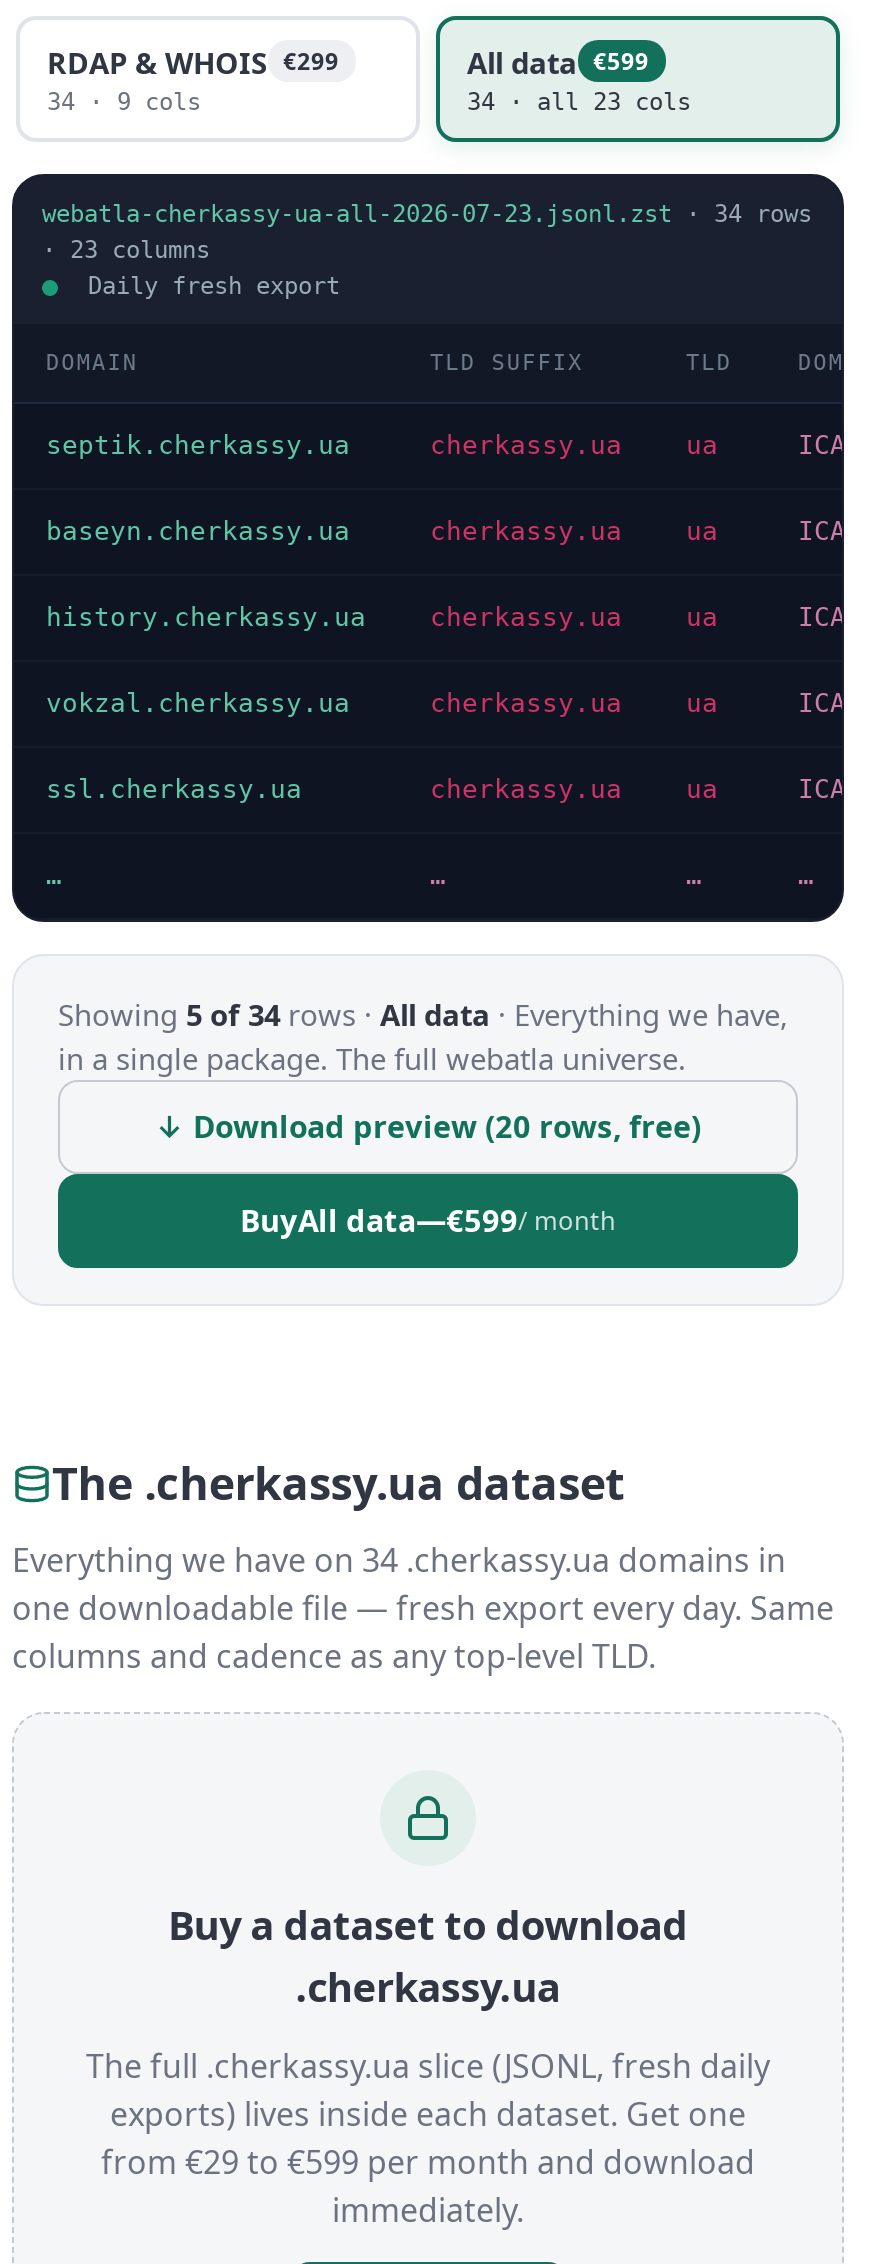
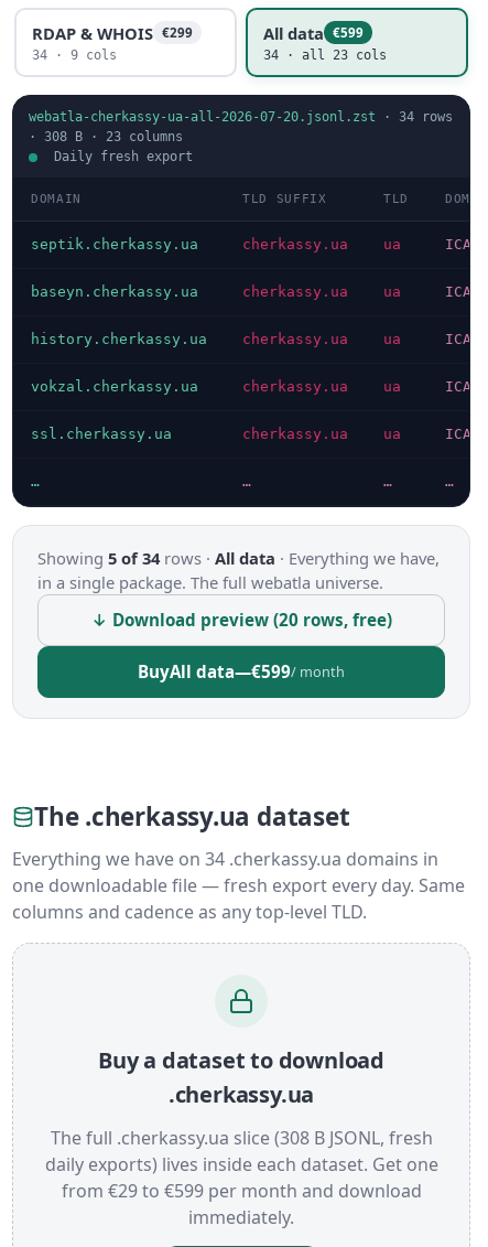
- webatla-cherkassy-ua-all-2026-07-23.jsonl.zst · 34 rows
- · 23 columns
+ webatla-cherkassy-ua-all-2026-07-20.jsonl.zst · 34 rows
+ · 308 B · 23 columns

- The full .cherkassy.ua slice (JSONL, fresh daily
- exports) lives inside each dataset. Get one
+ The full .cherkassy.ua slice (308 B JSONL, fresh
+ daily exports) lives inside each dataset. Get one
